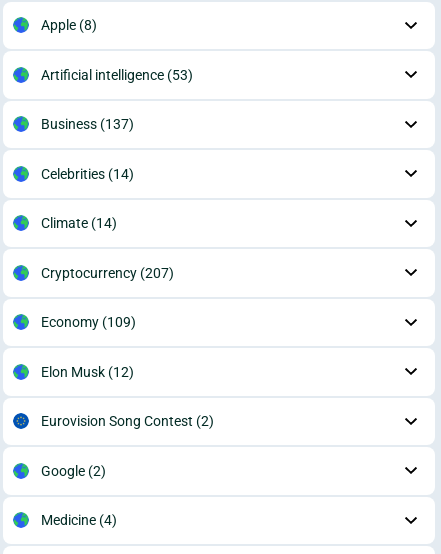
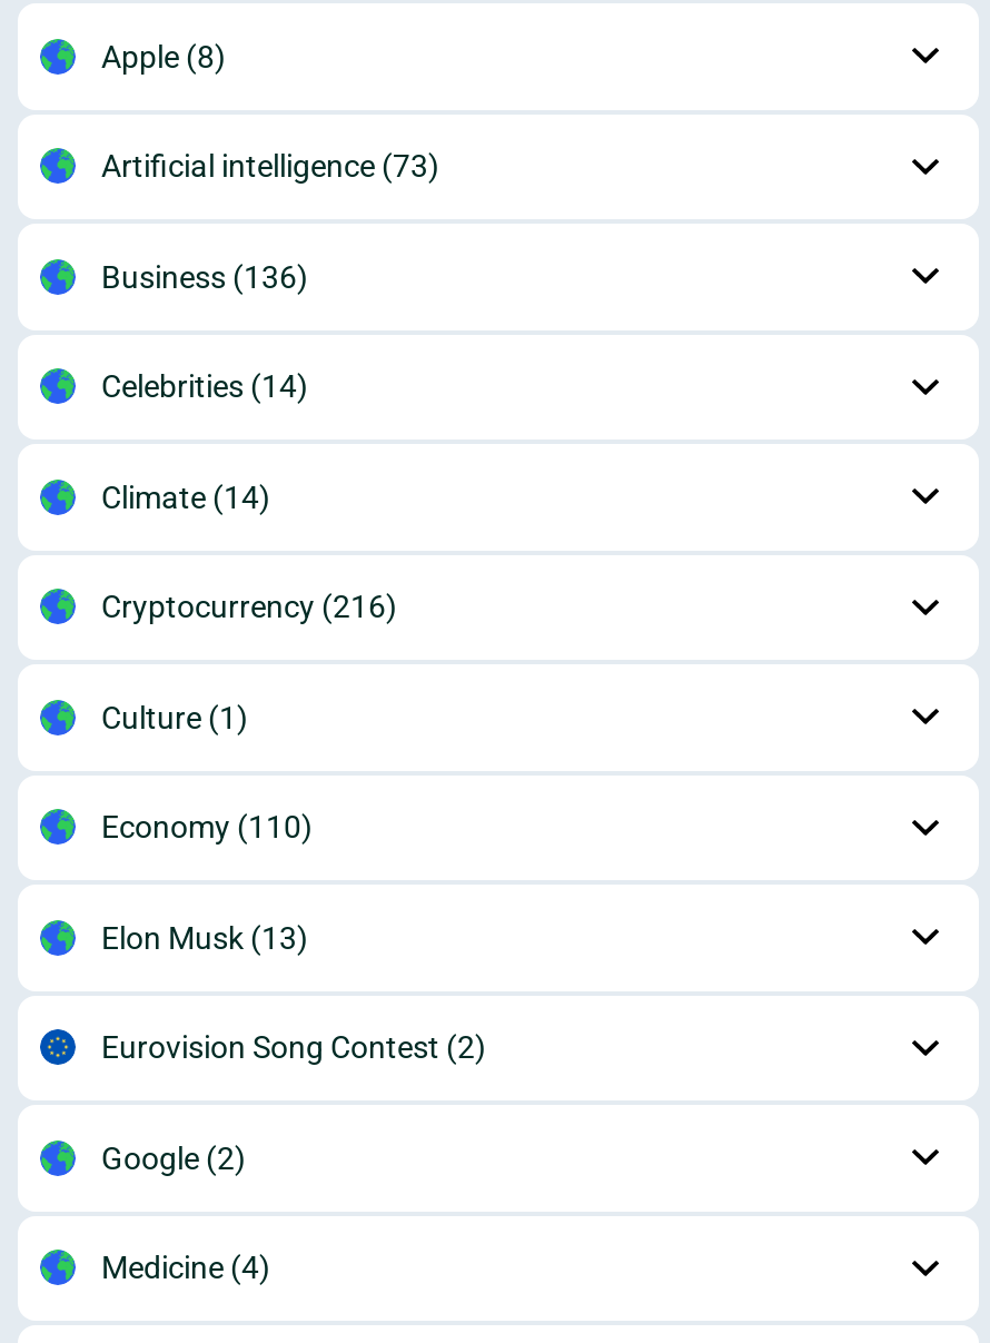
- Artificial intelligence (53)
+ Artificial intelligence (73)

- Business (137)
+ Business (136)

- Cryptocurrency (207)
- Economy (109)
- Elon Musk (12)
+ Cryptocurrency (216)
+ Culture (1)
+ Economy (110)
+ Elon Musk (13)
